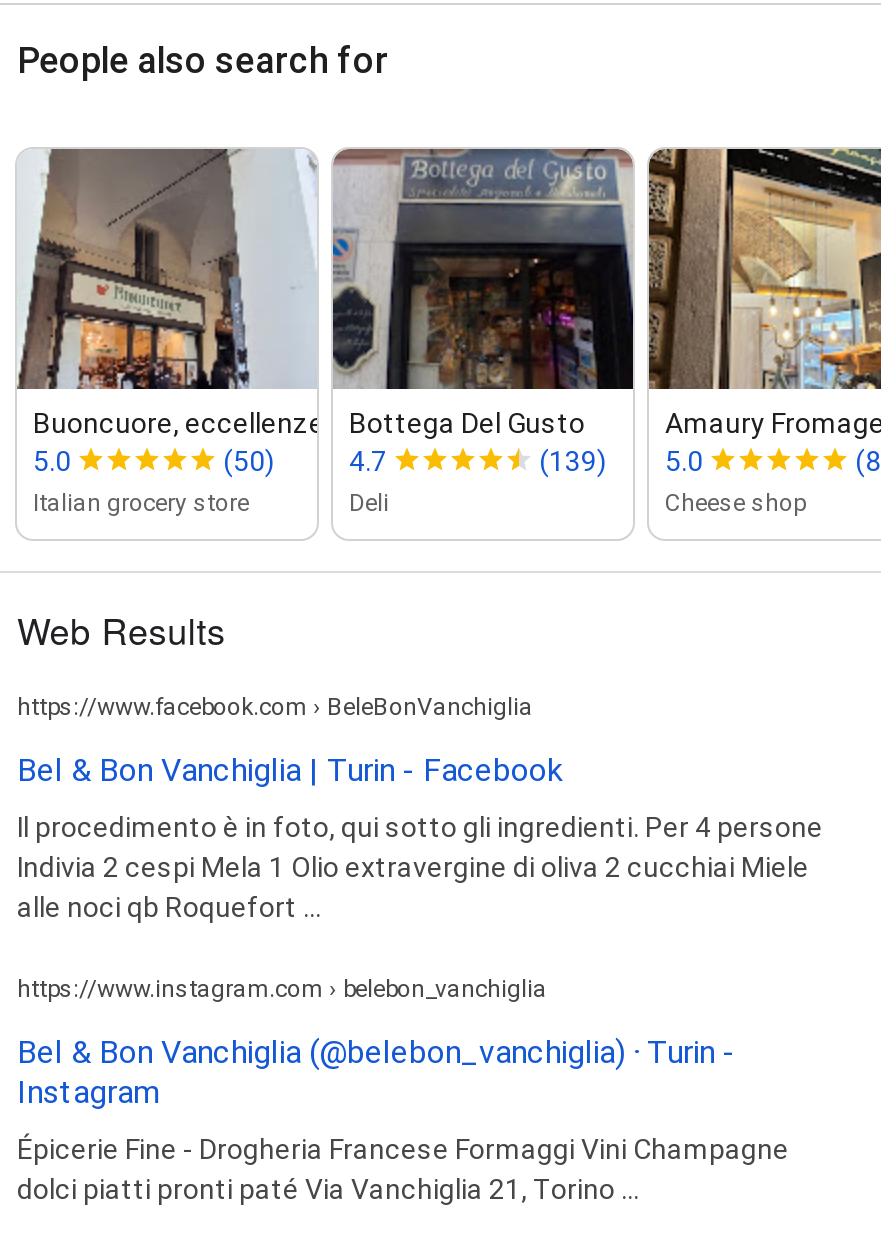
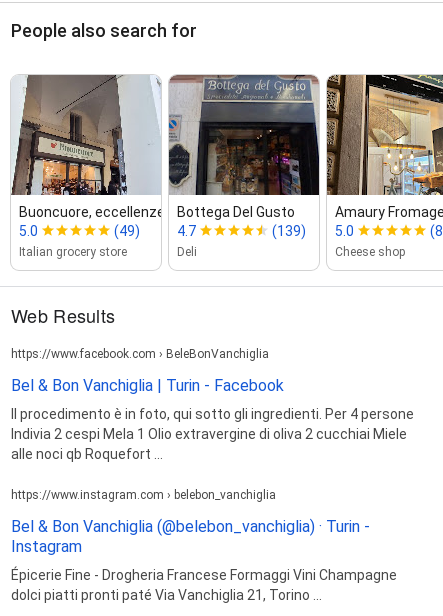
- (50)
+ (49)
